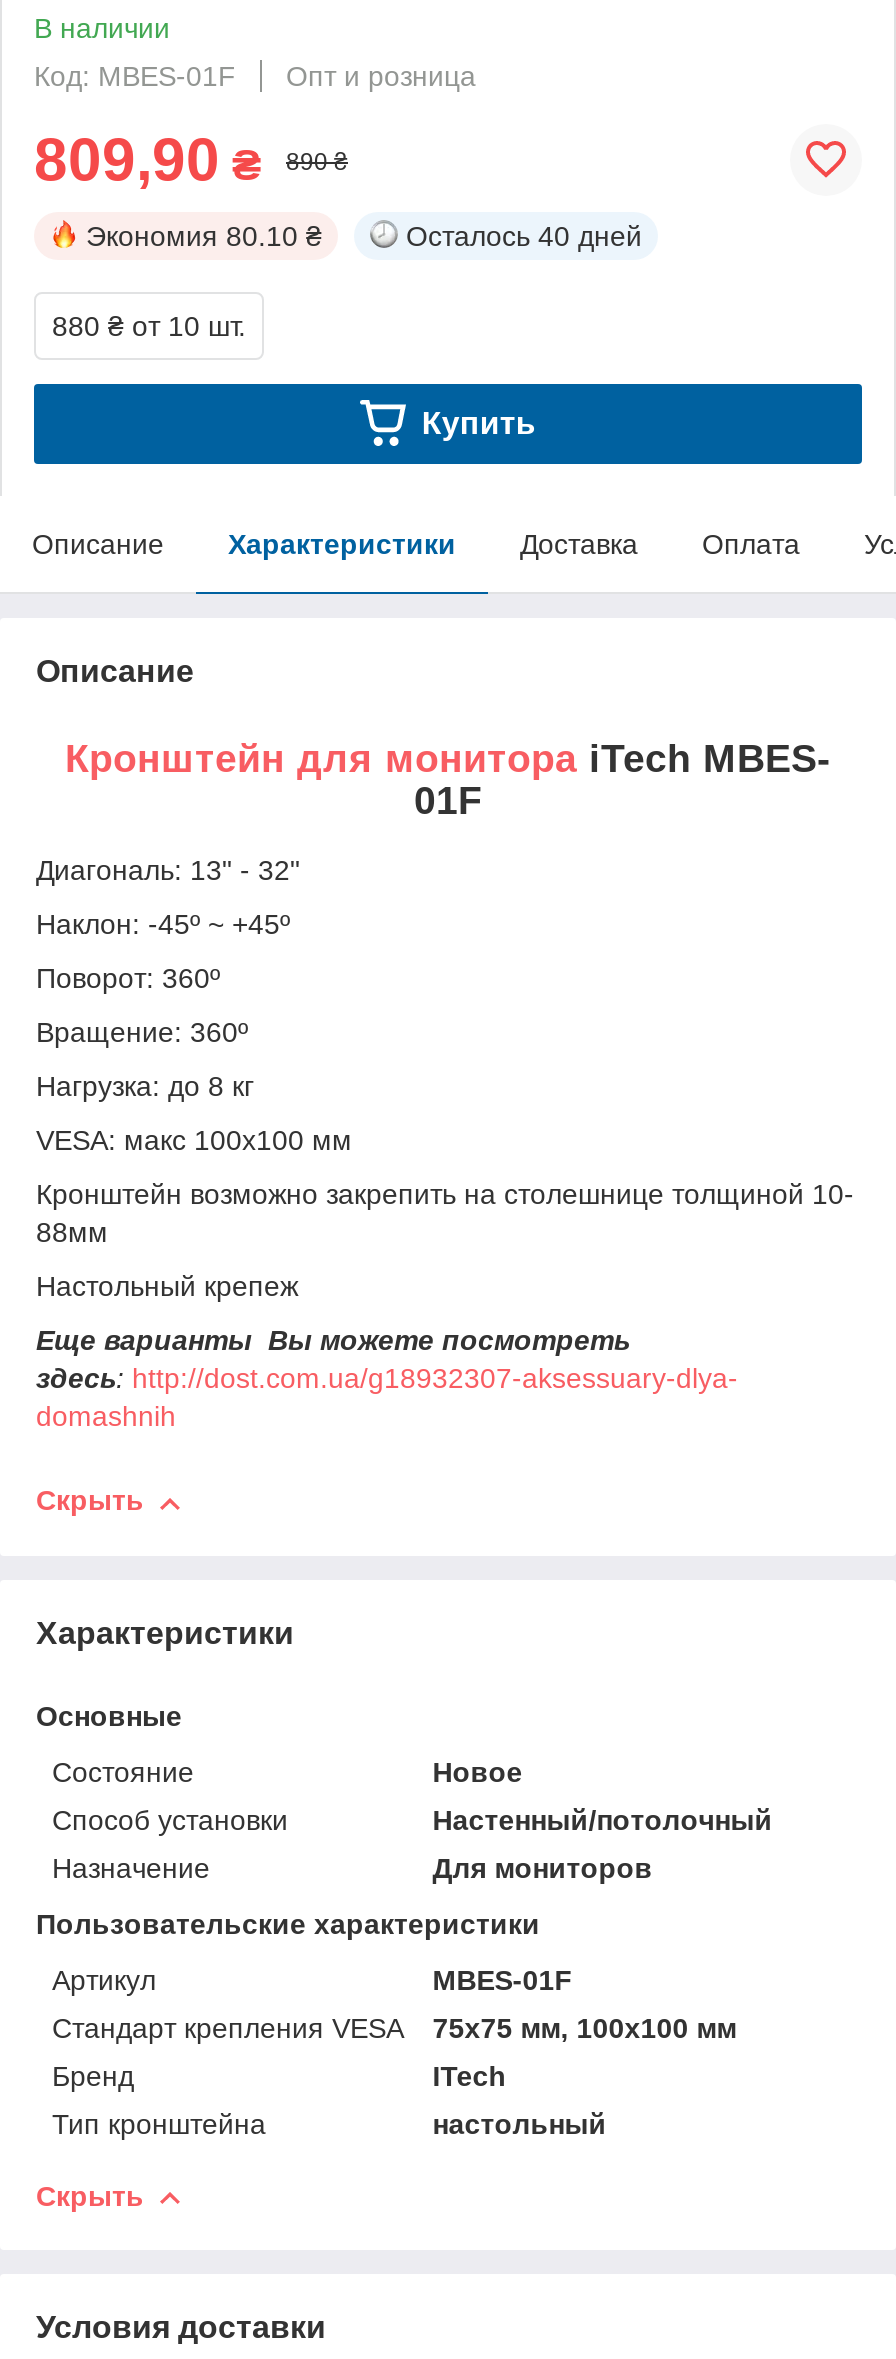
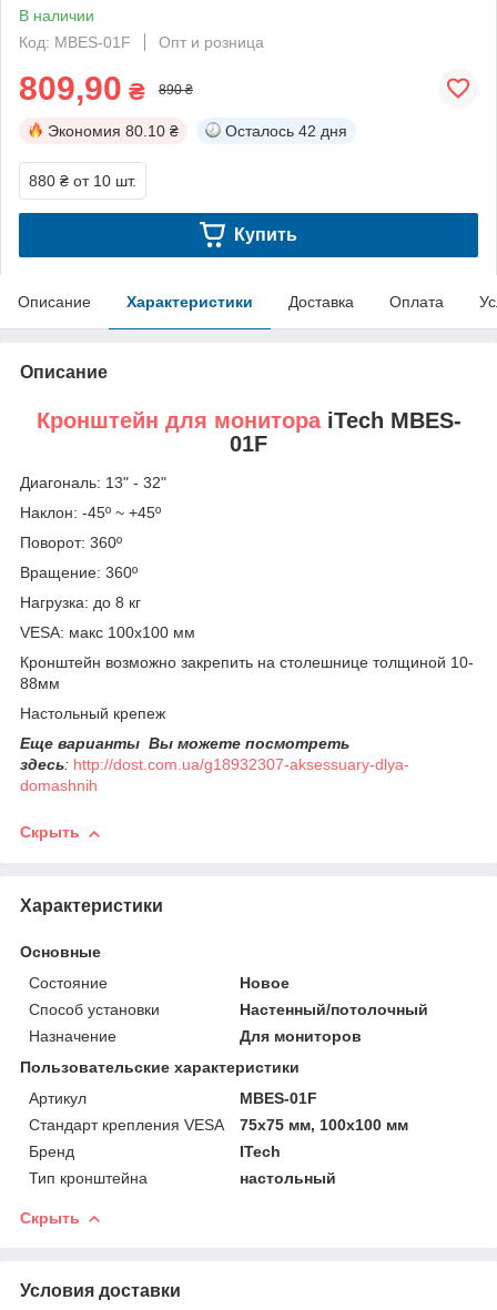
- Осталось 40 дней
+ Осталось 42 дня
